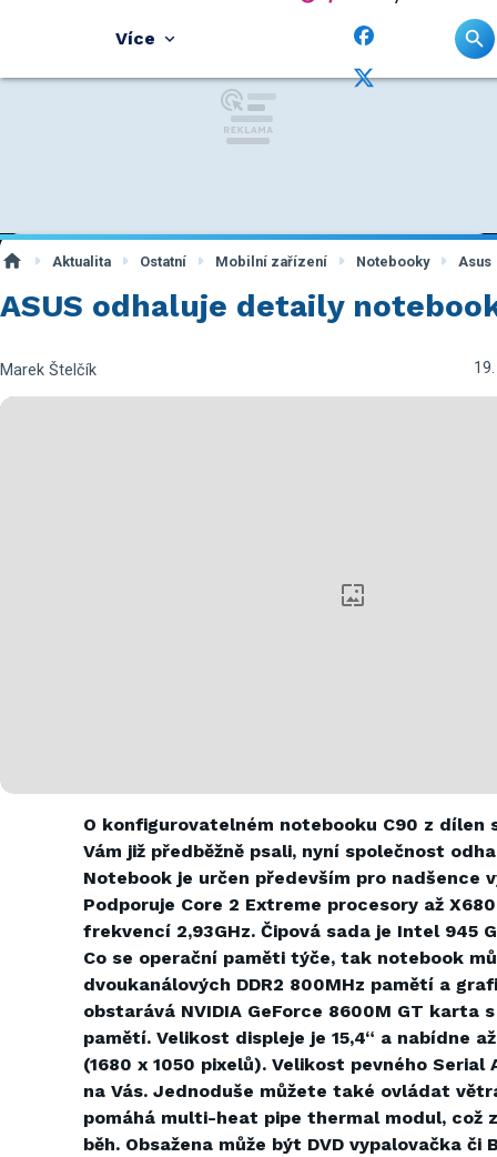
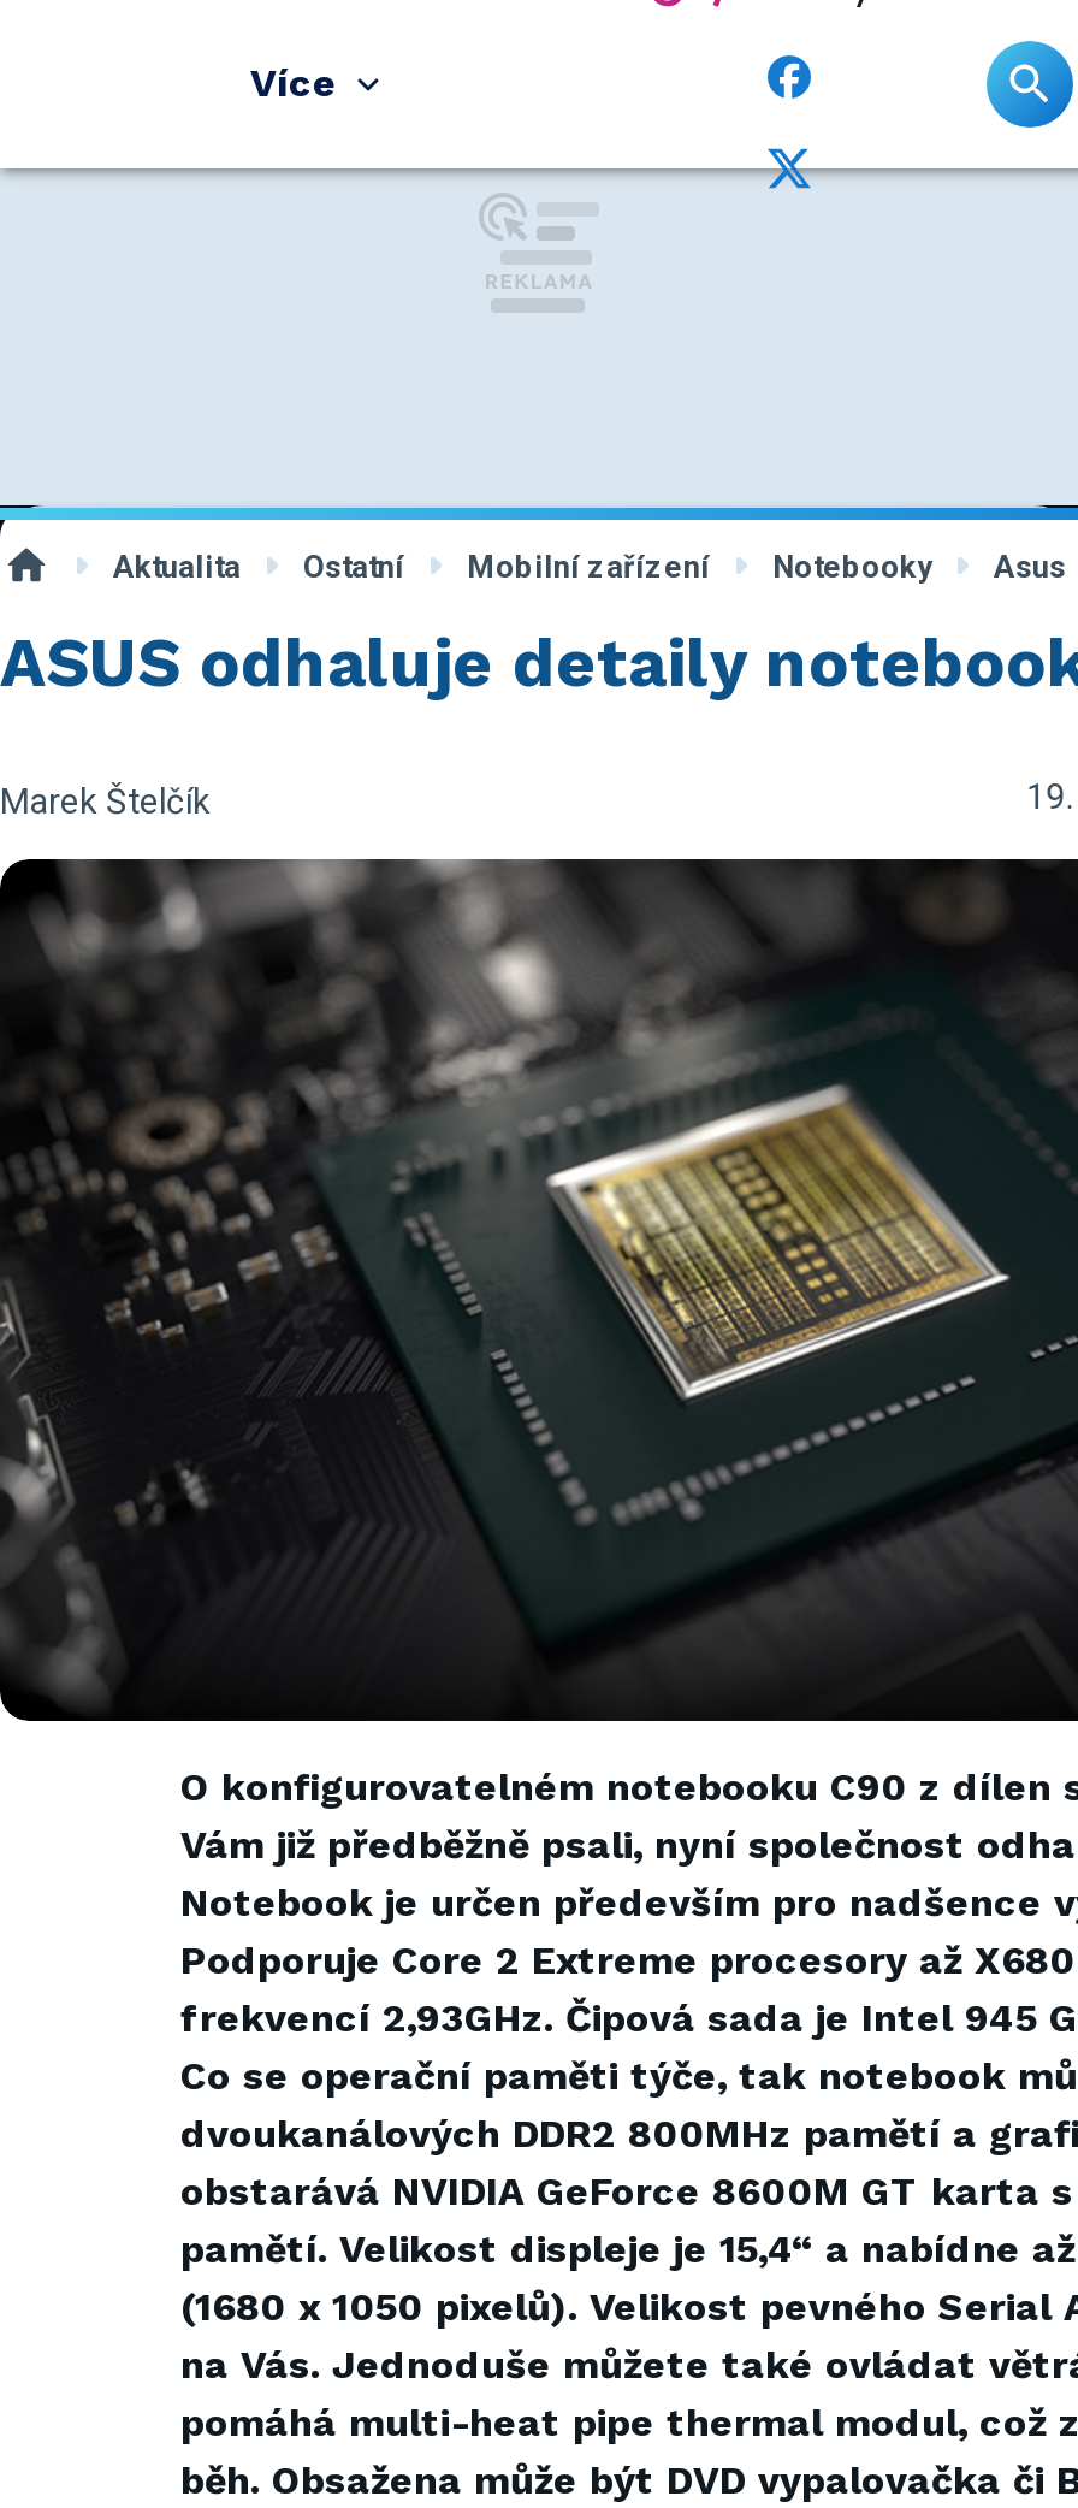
+ [image]
